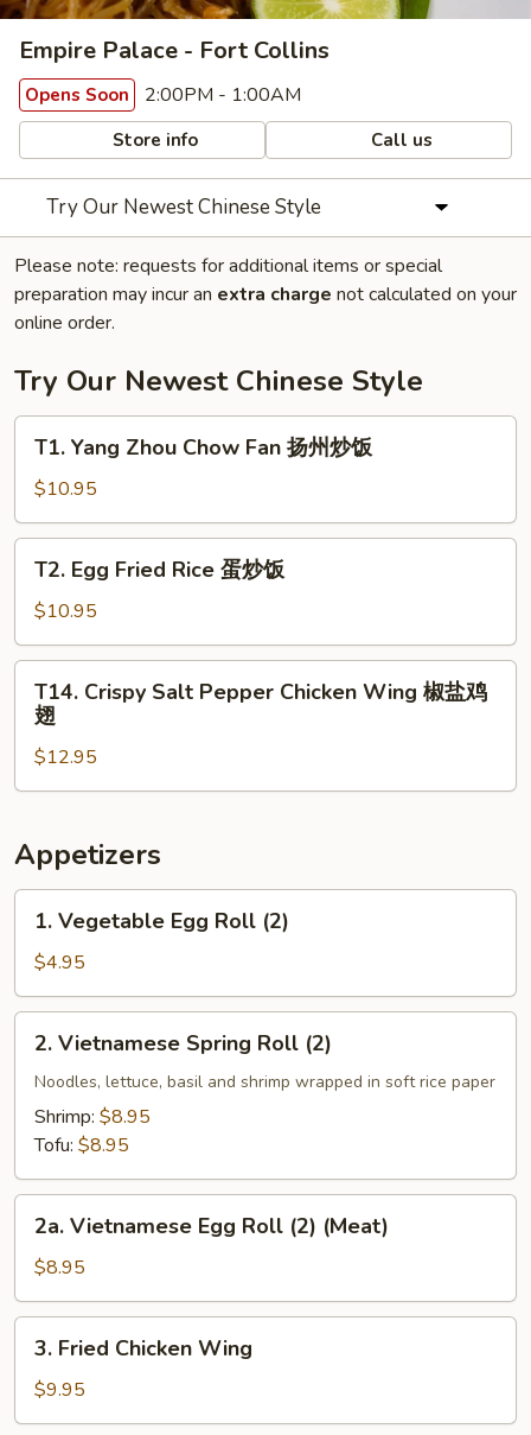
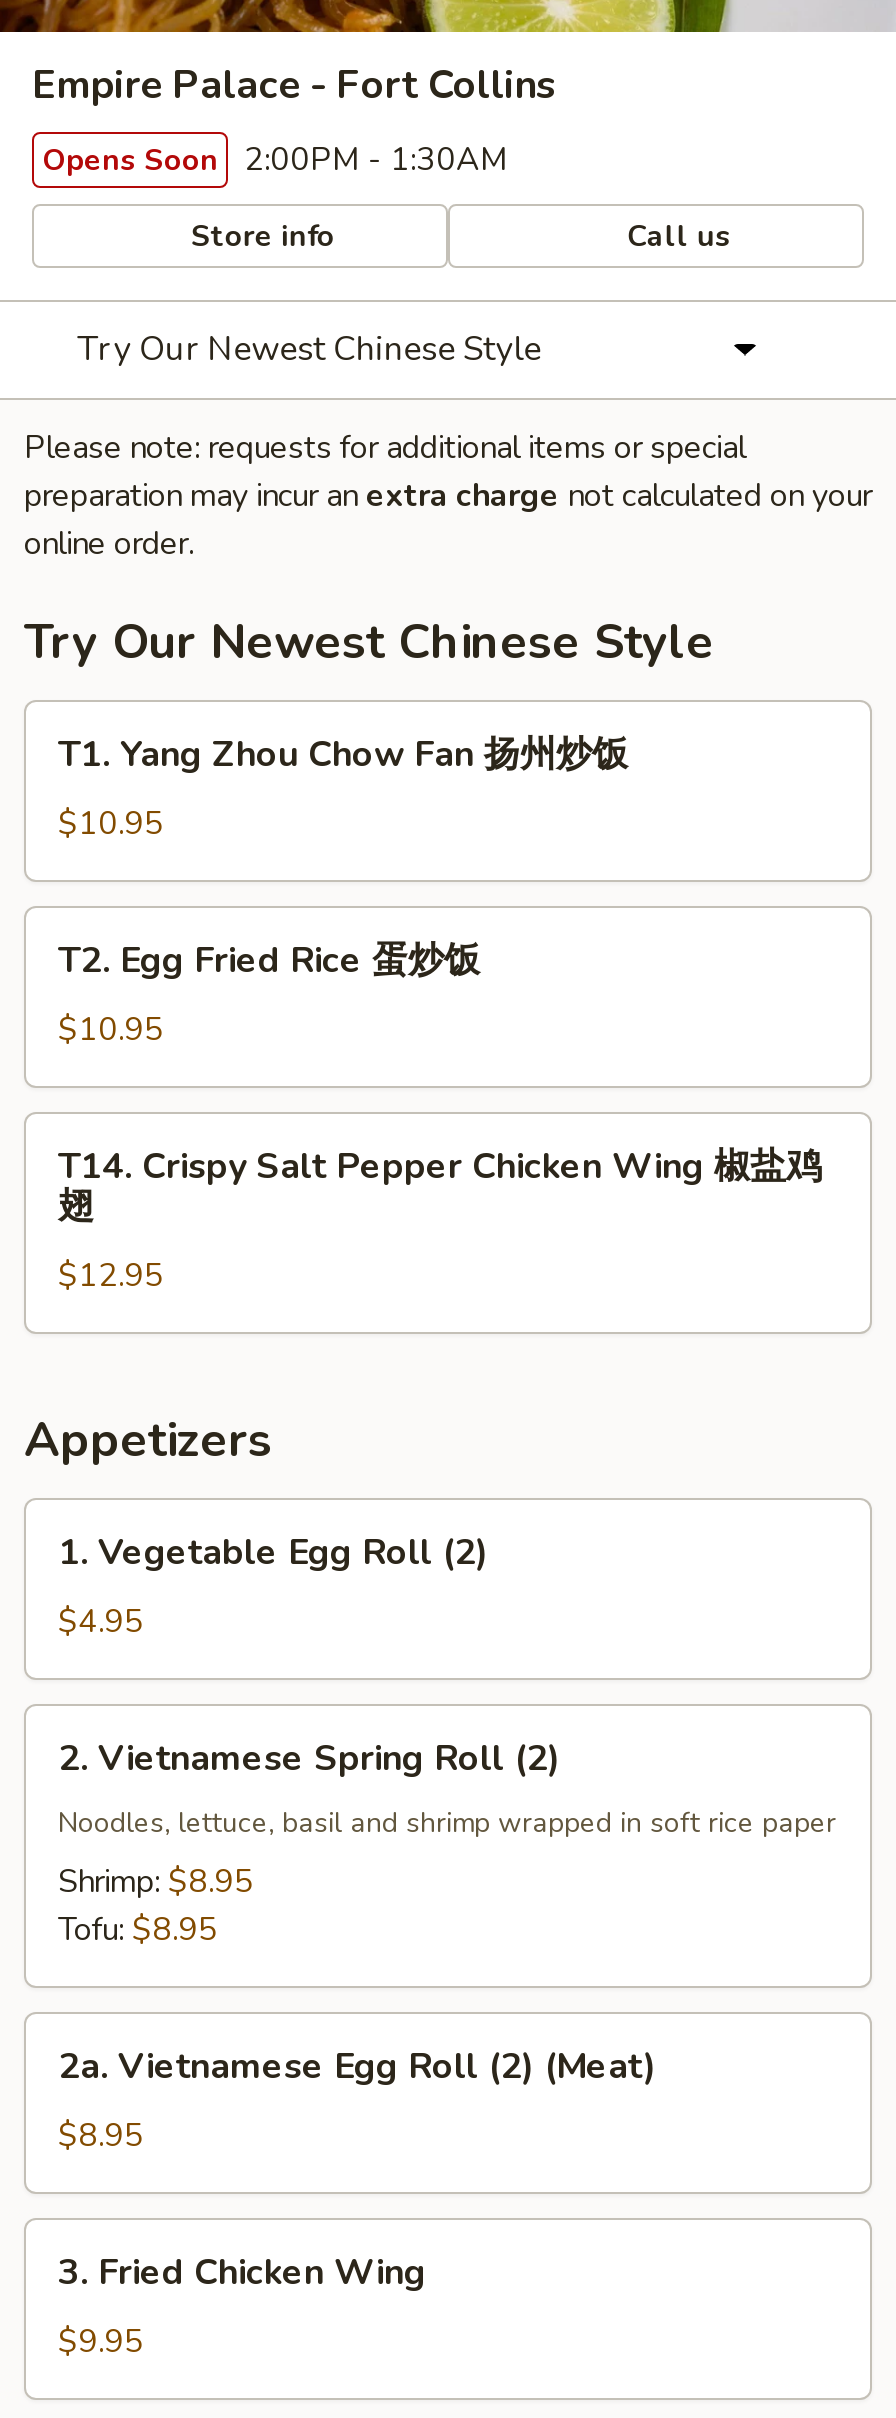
- Opens Soon 2:00PM - 1:00AM
+ Opens Soon 2:00PM - 1:30AM
